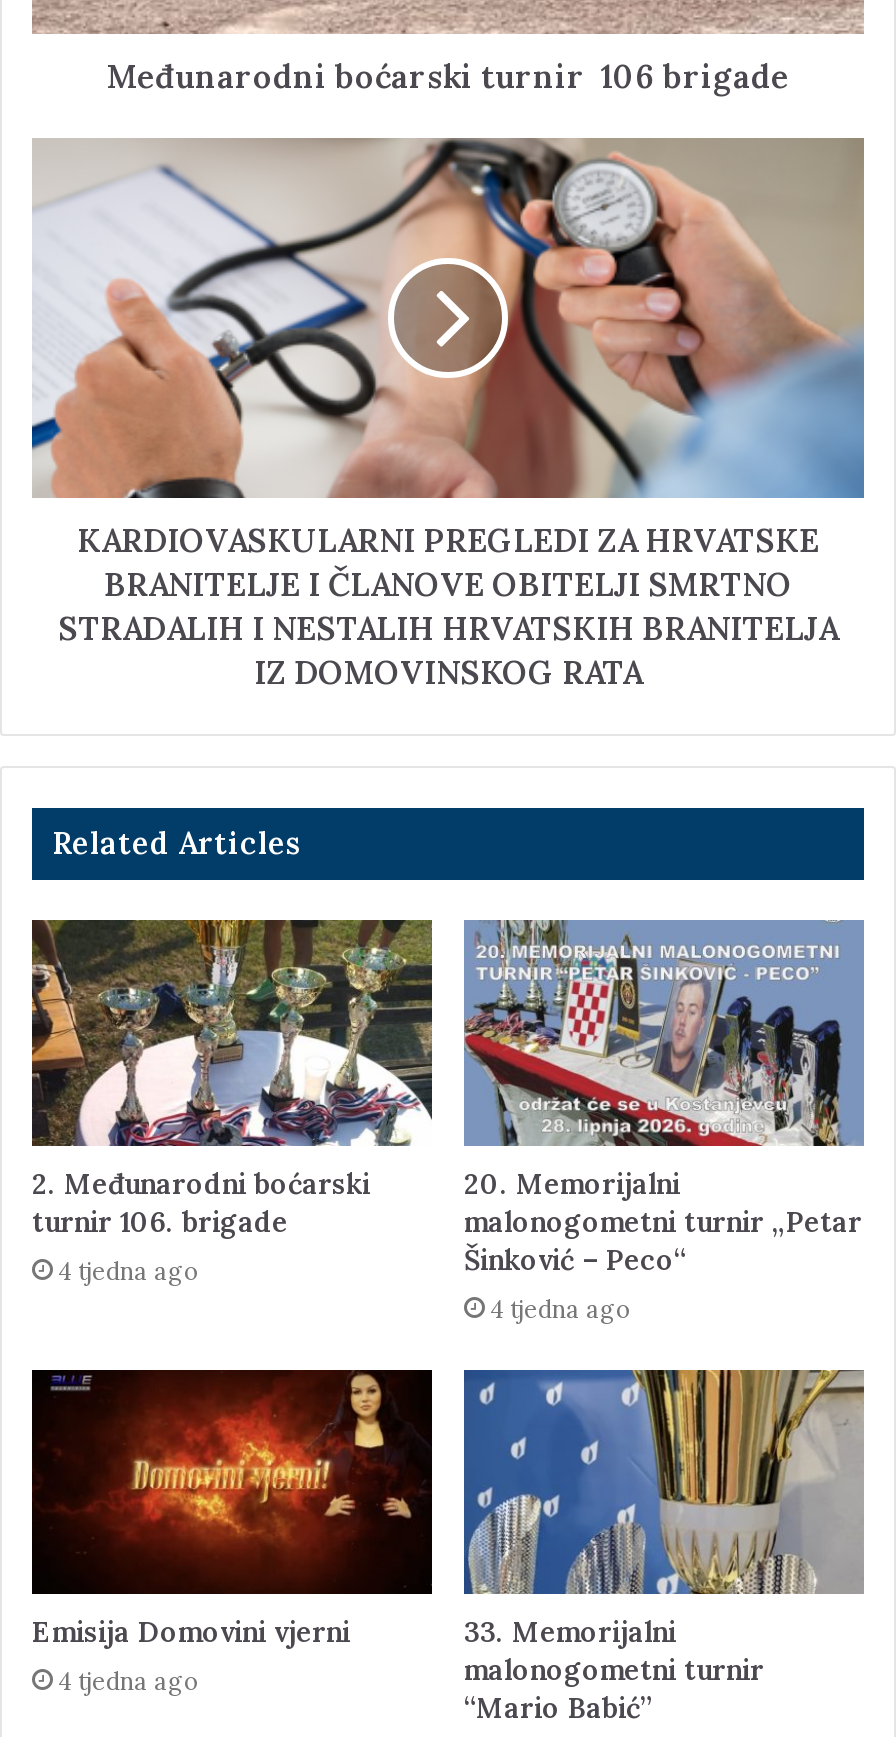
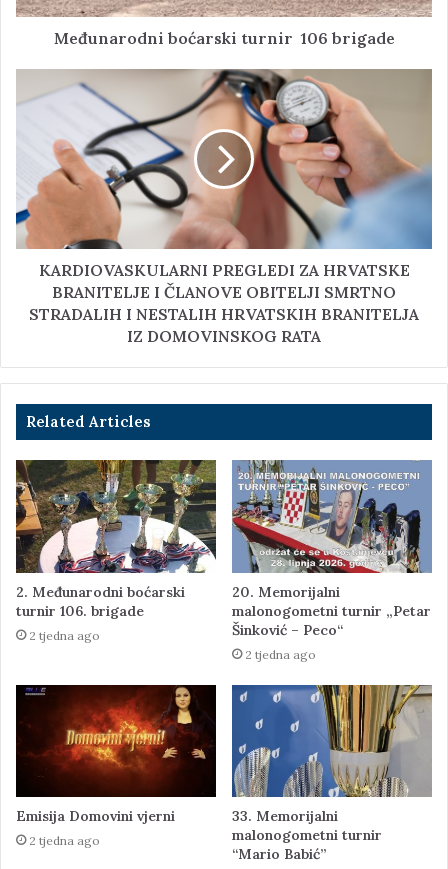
- 4 tjedna ago
+ 2 tjedna ago

- 4 tjedna ago
+ 2 tjedna ago

- 4 tjedna ago
+ 2 tjedna ago
